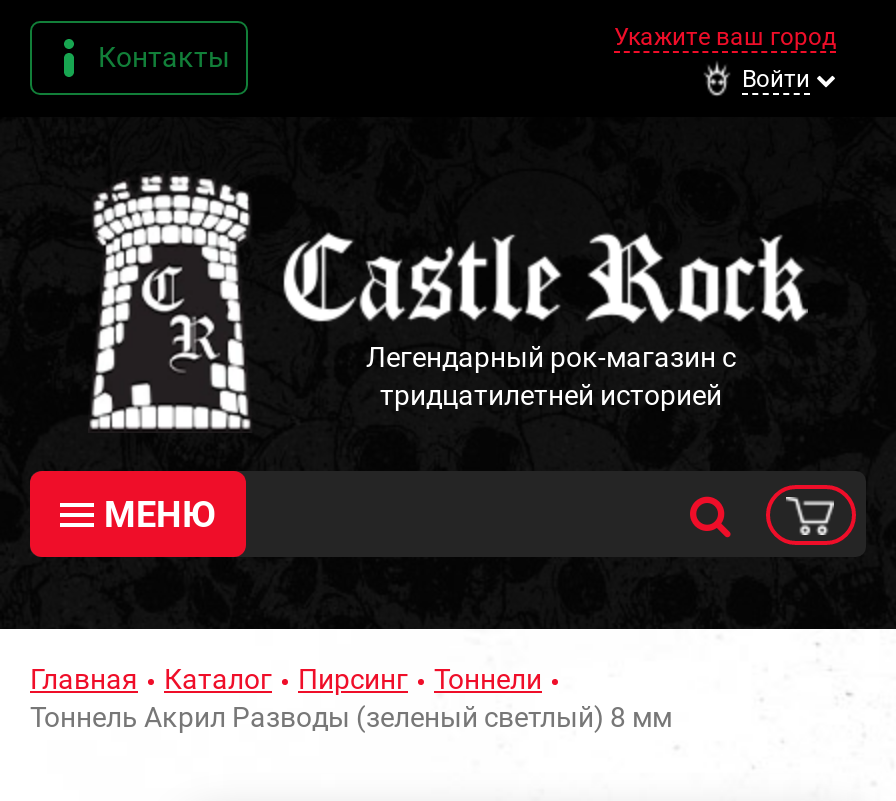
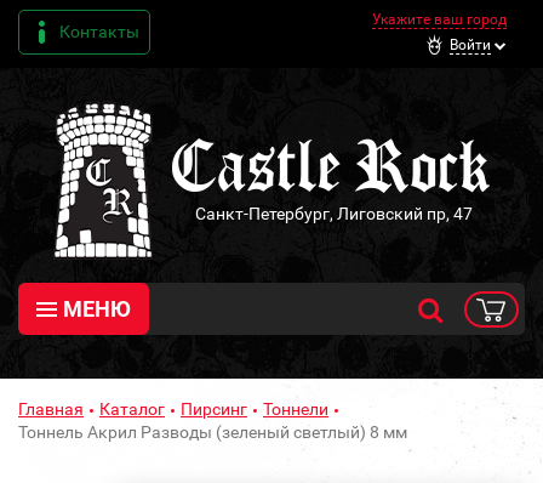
- Легендарный рок-магазин с
- тридцатилетней историей
+ Санкт-Петербург, Лиговский пр, 47
